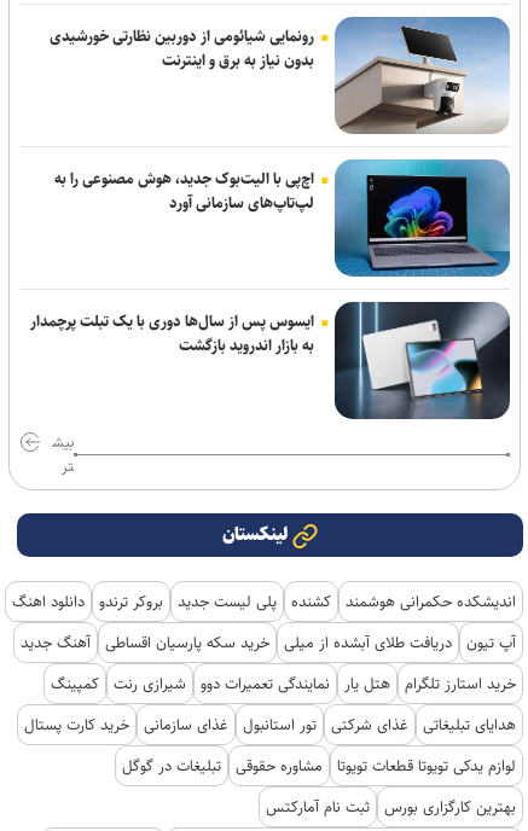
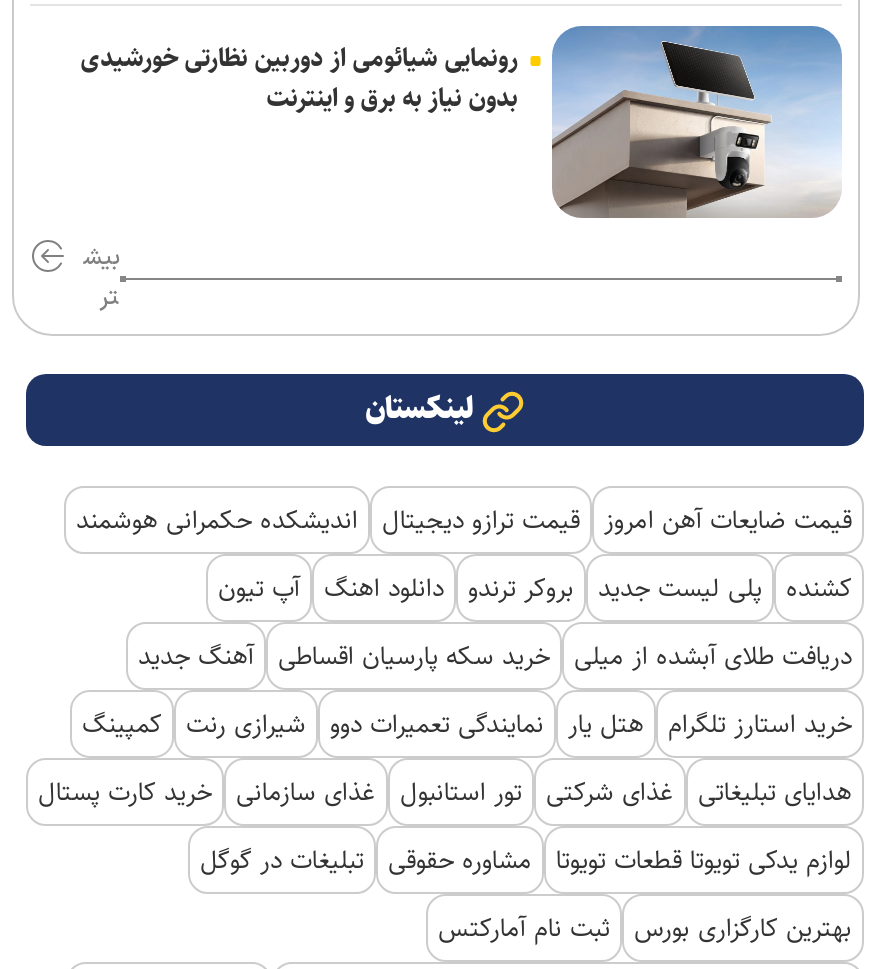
- [image]
- اچ‌پی با الیت‌بوک جدید، هوش مصنوعی را به
- لپ‌تاپ‌های سازمانی آورد

- ایسوس پس از سال‌ها دوری با یک تبلت پرچمدار
- به بازار اندروید بازگشت

moved up: تر | لینکستان

- اندیشکده حکمرانی هوشمند کشنده پلی لیست جدید بروکر ترندو دانلود اهنگ
- آپ تیون دریافت طلای آبشده از میلی خرید سکه پارسیان اقساطی آهنگ جدید
+ قیمت ضایعات آهن امروز قیمت ترازو دیجیتال اندیشکده حکمرانی هوشمند
+ کشنده پلی لیست جدید بروکر ترندو دانلود اهنگ آپ تیون
+ دریافت طلای آبشده از میلی خرید سکه پارسیان اقساطی آهنگ جدید
